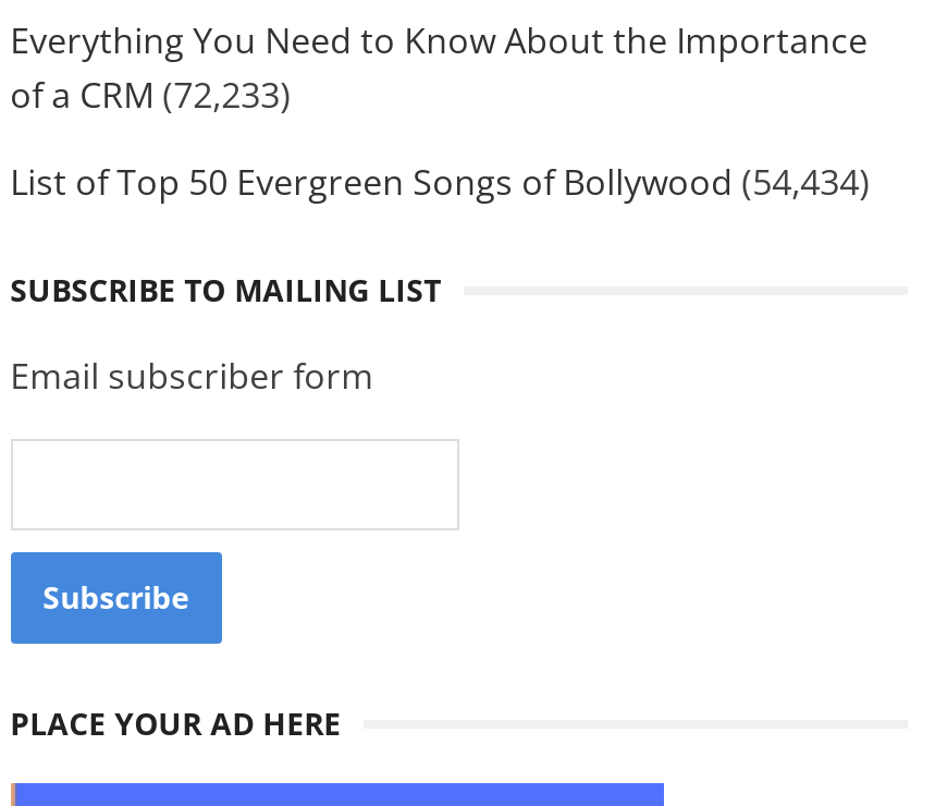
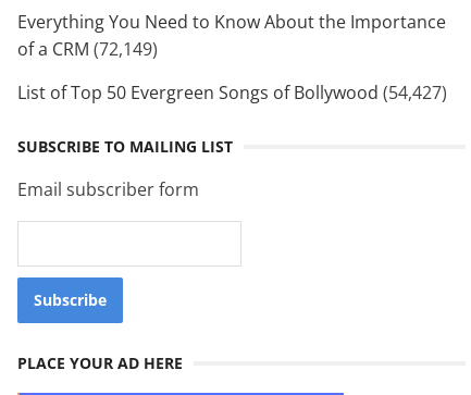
- of a CRM (72,233)
+ of a CRM (72,149)

- List of Top 50 Evergreen Songs of Bollywood (54,434)
+ List of Top 50 Evergreen Songs of Bollywood (54,427)
